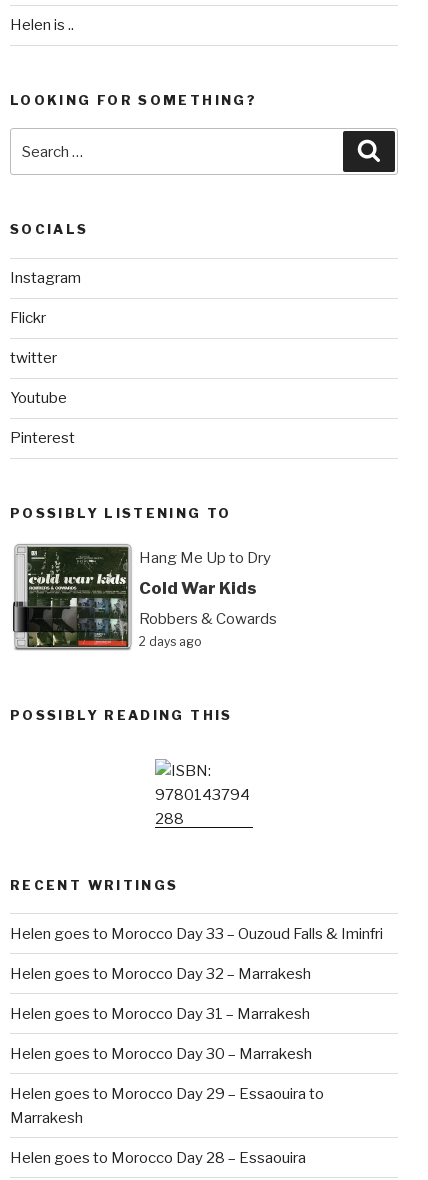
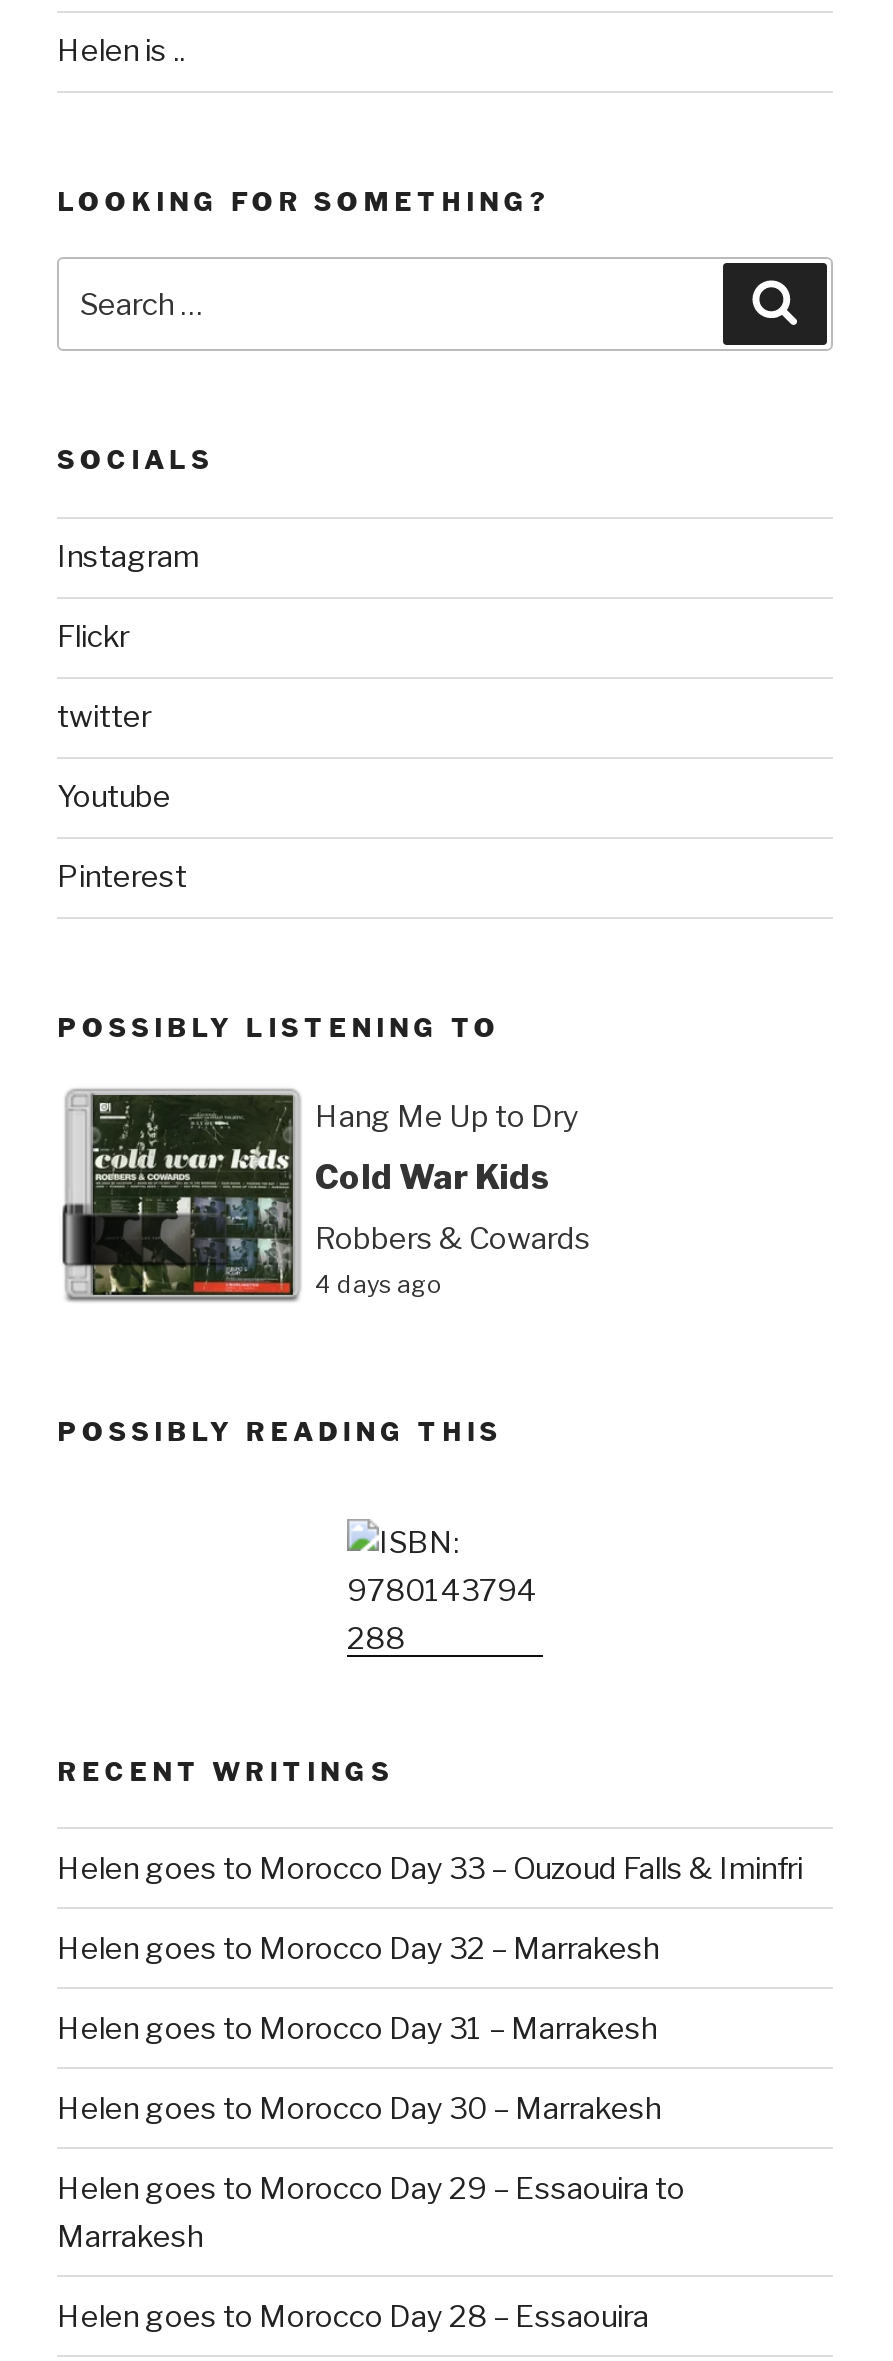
- 2 days ago
+ 4 days ago
